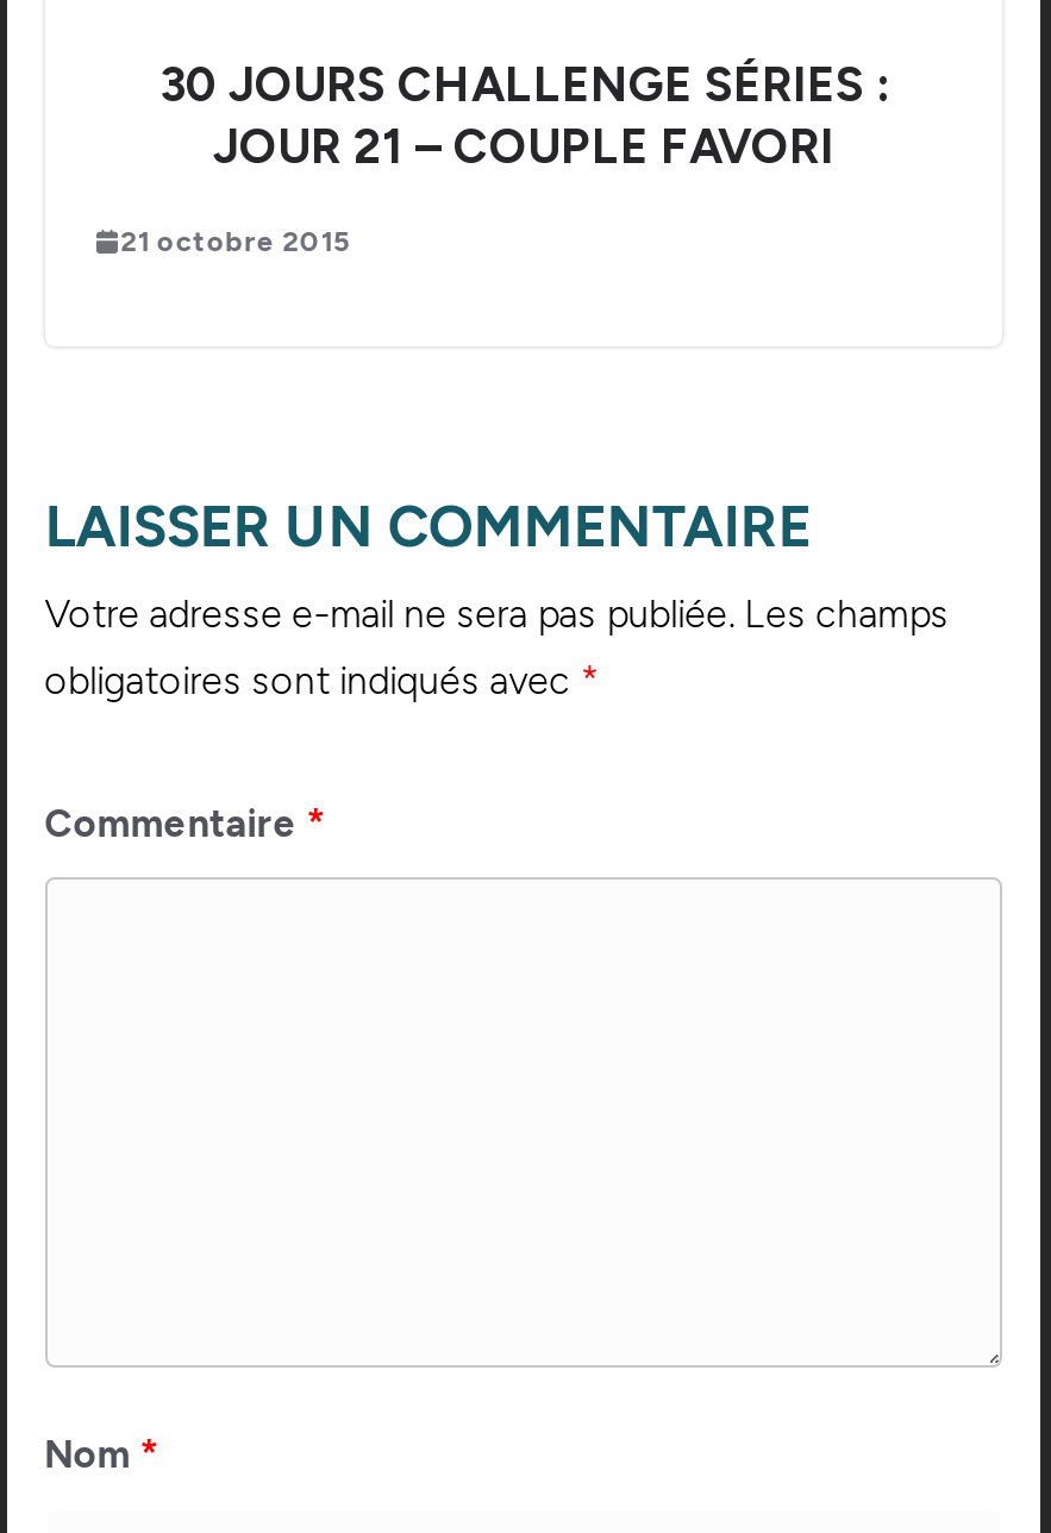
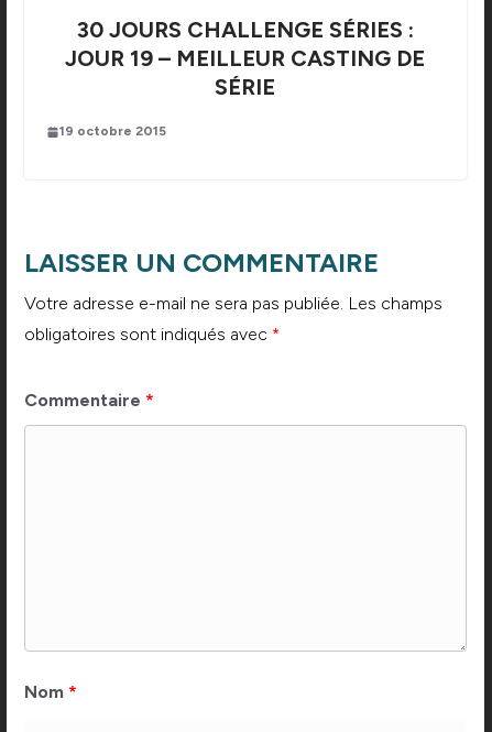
- JOUR 21 – COUPLE FAVORI
+ JOUR 19 – MEILLEUR CASTING DE
+ SÉRIE

- 21 octobre 2015
+ 19 octobre 2015
